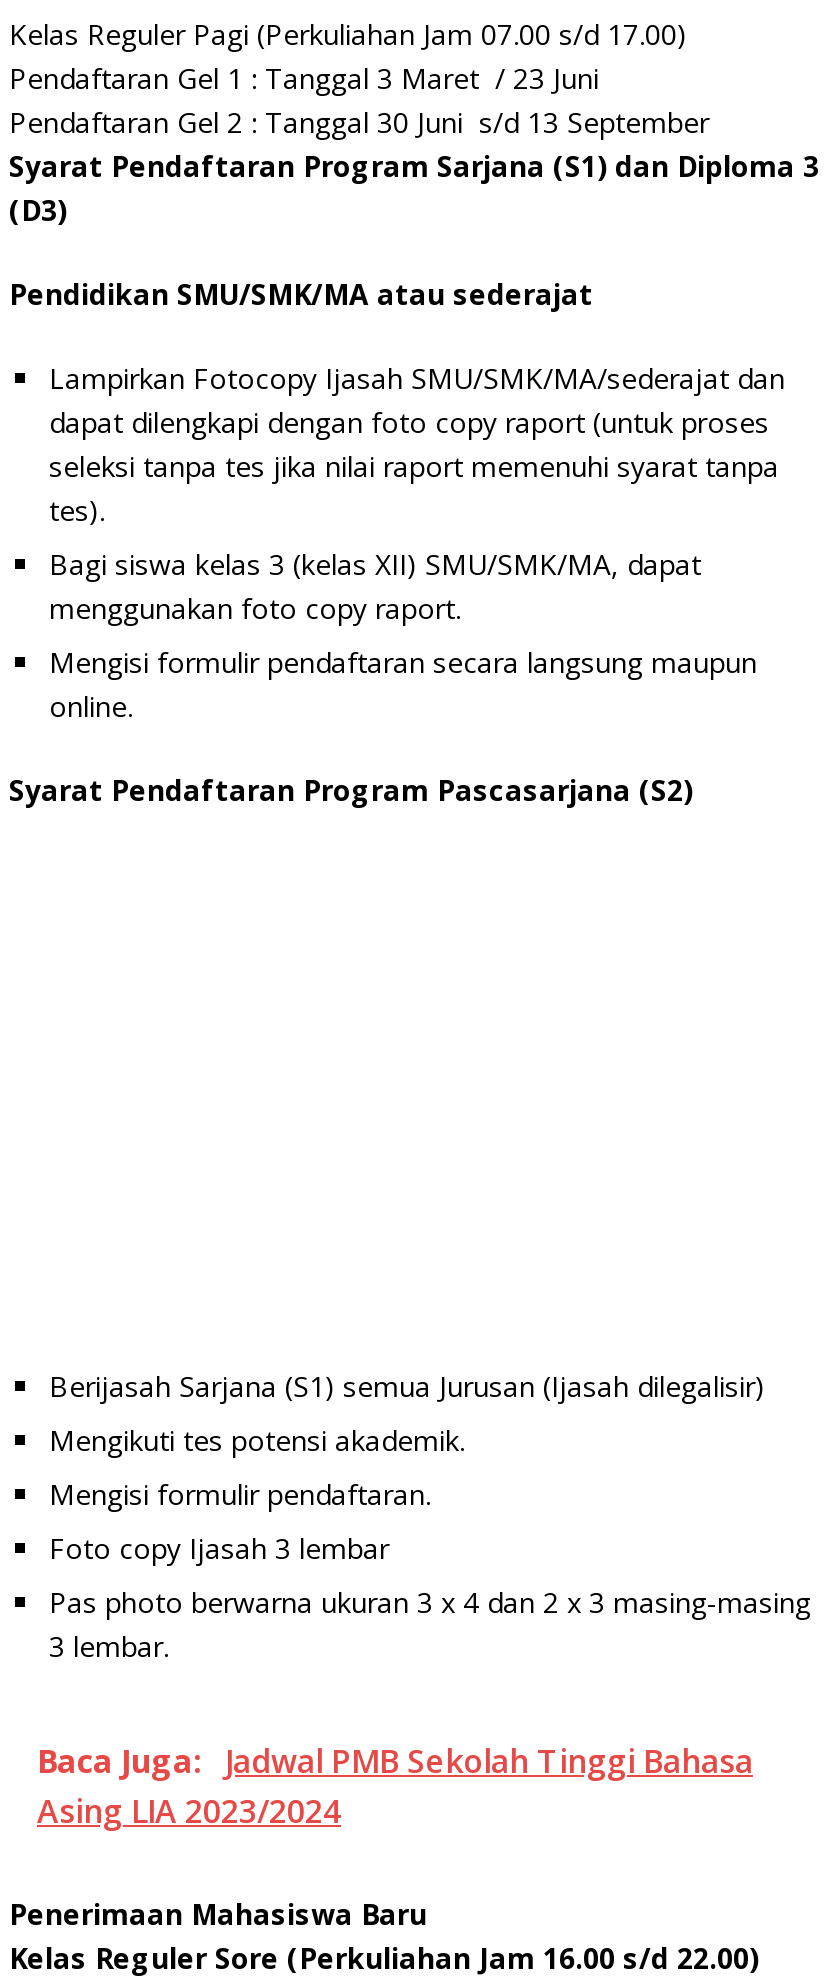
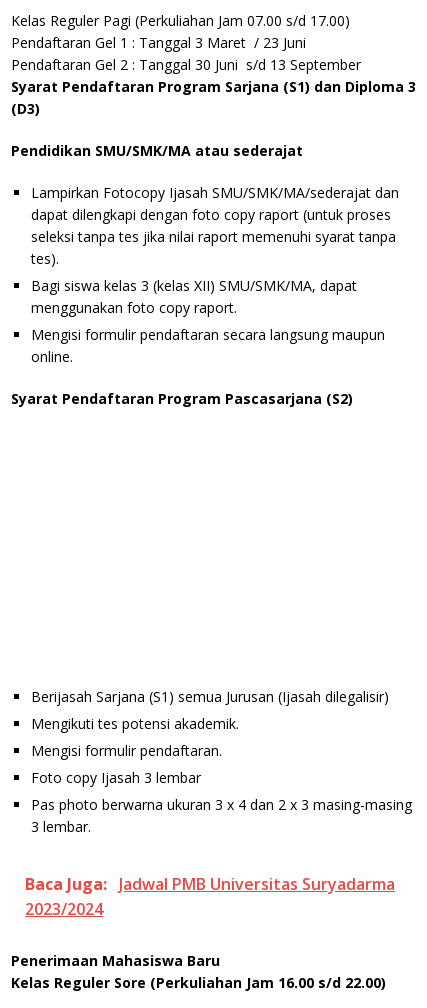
- Baca Juga: Jadwal PMB Sekolah Tinggi Bahasa
- Asing LIA 2023/2024
+ Baca Juga: Jadwal PMB Universitas Suryadarma
+ 2023/2024
